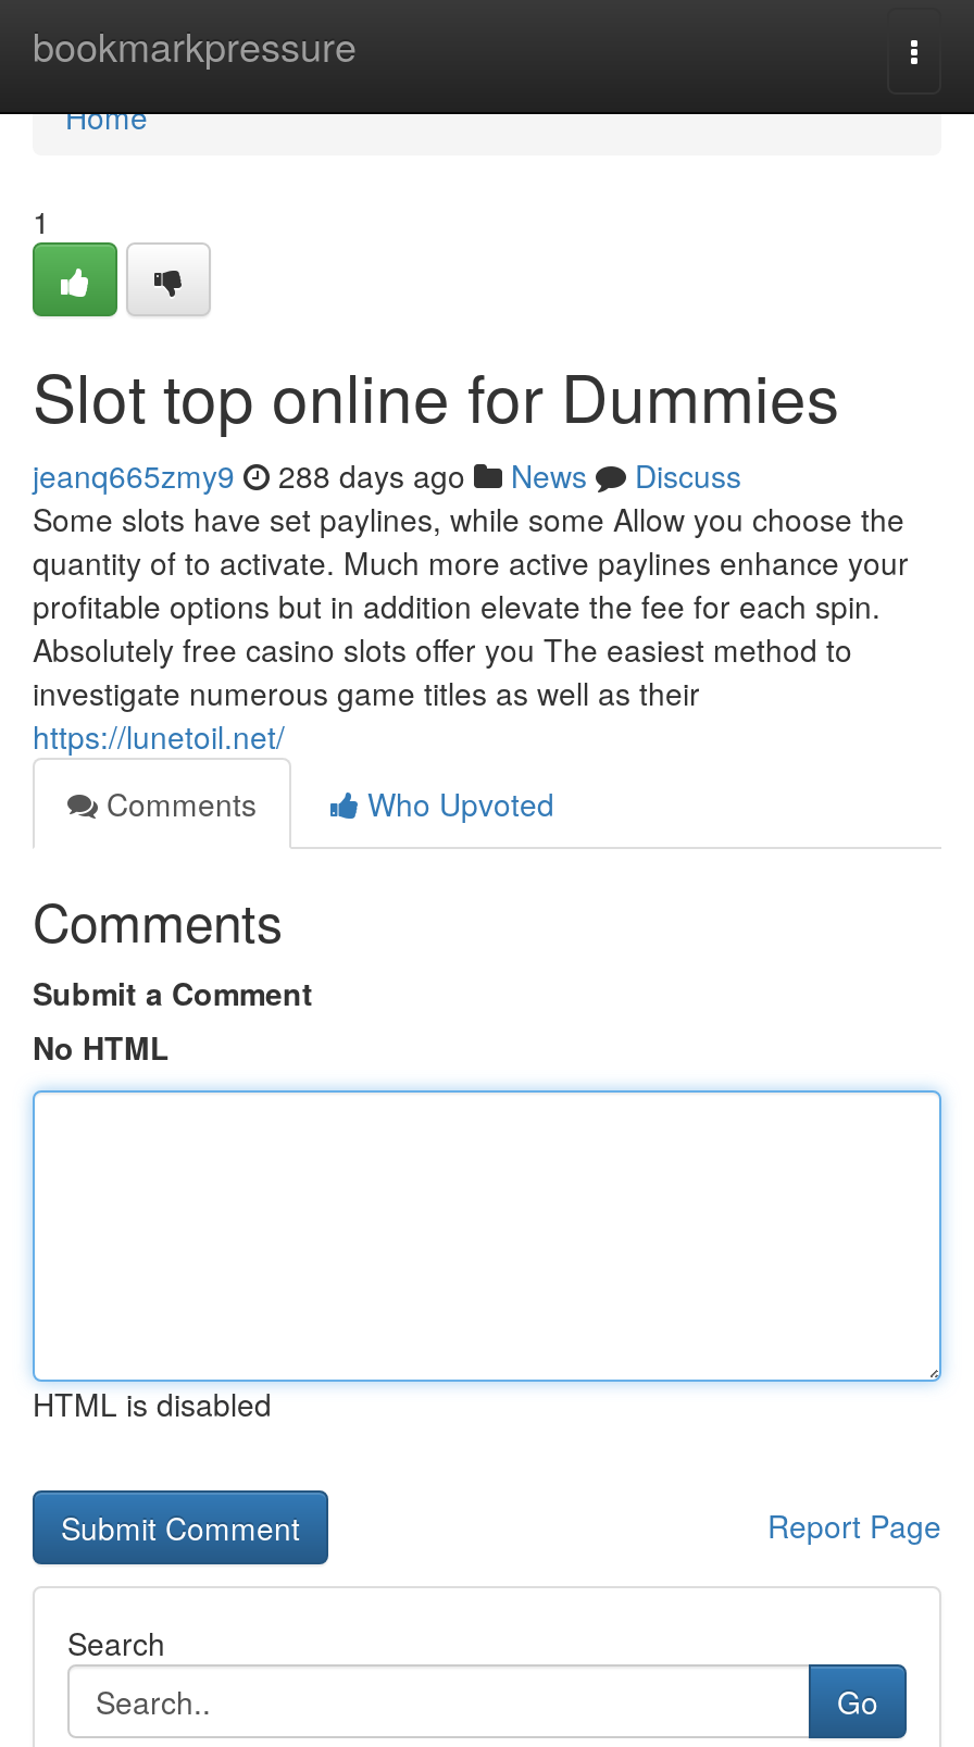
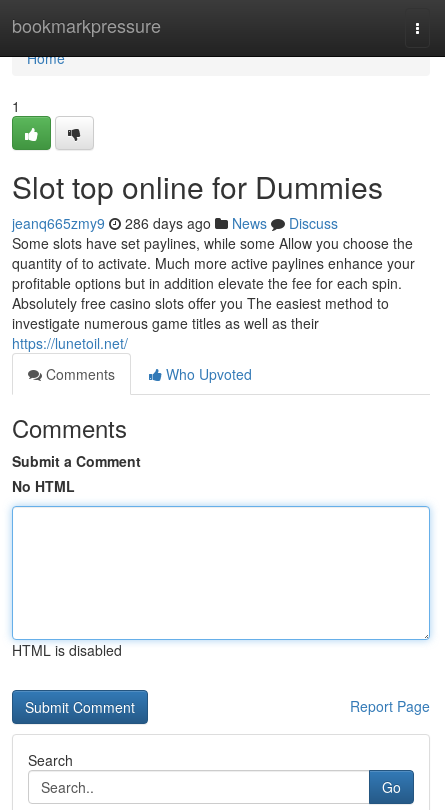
- jeanq665zmy9 288 days ago News Discuss
+ jeanq665zmy9 286 days ago News Discuss
